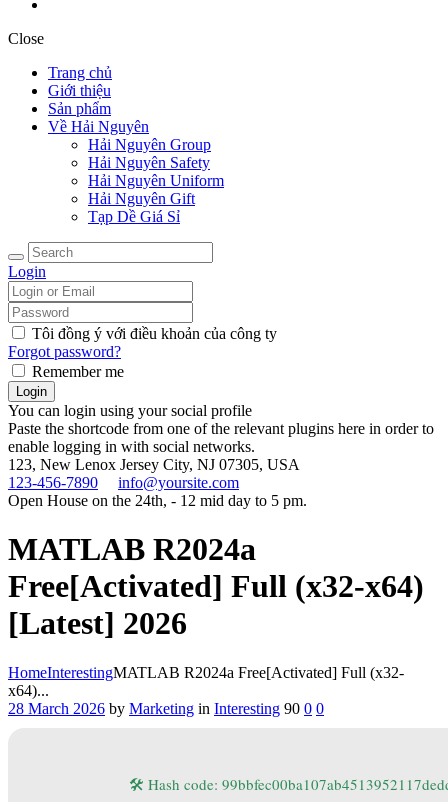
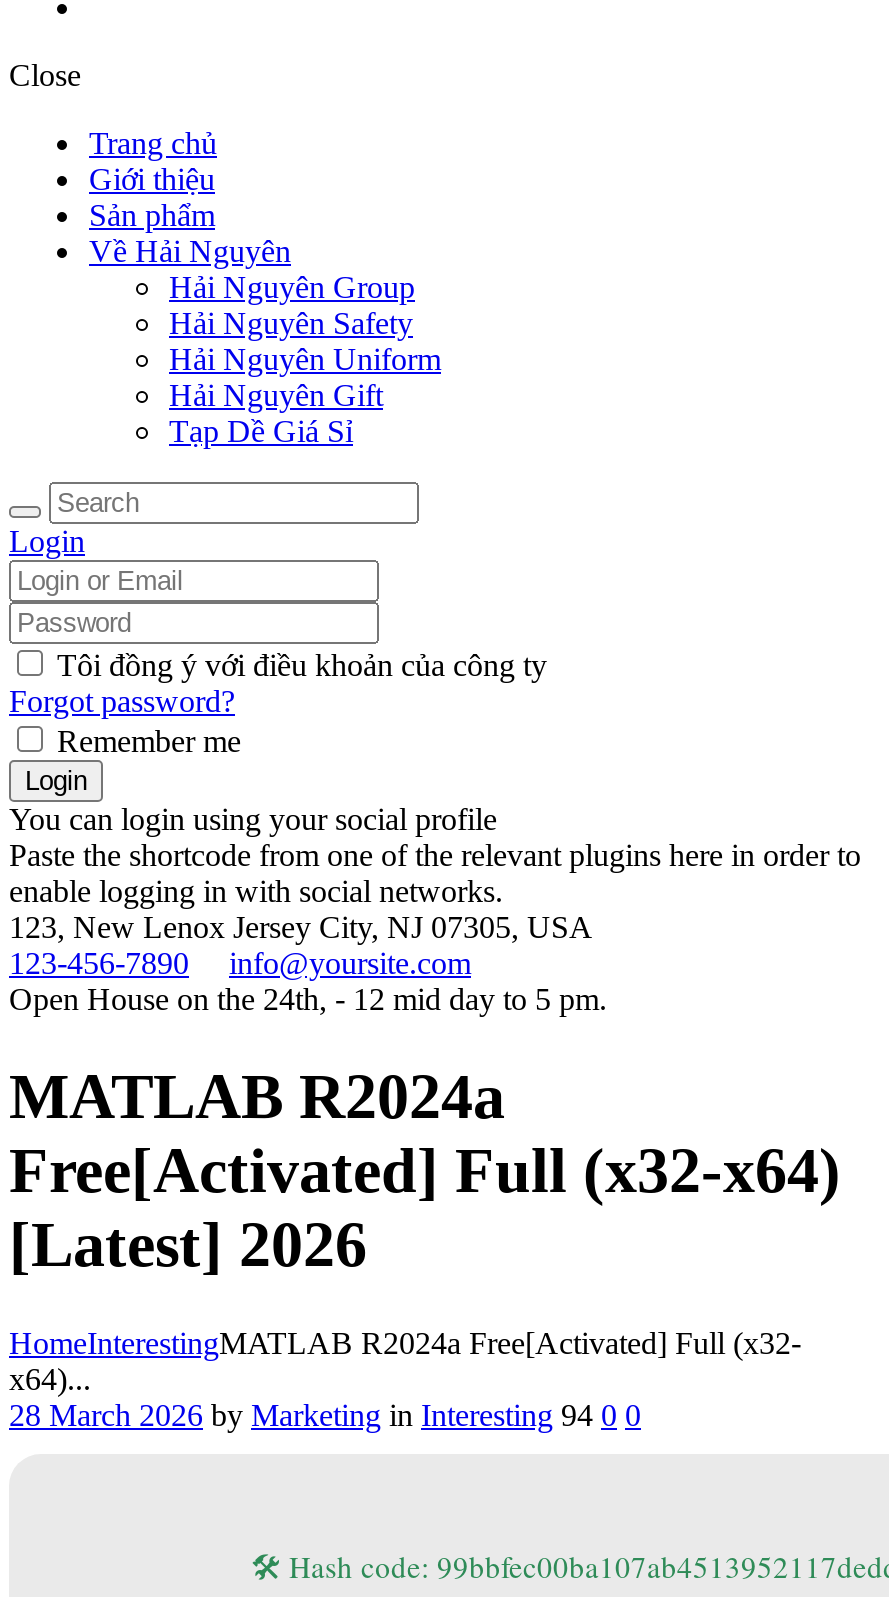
- 28 March 2026 by Marketing in Interesting 90 0 0
+ 28 March 2026 by Marketing in Interesting 94 0 0
